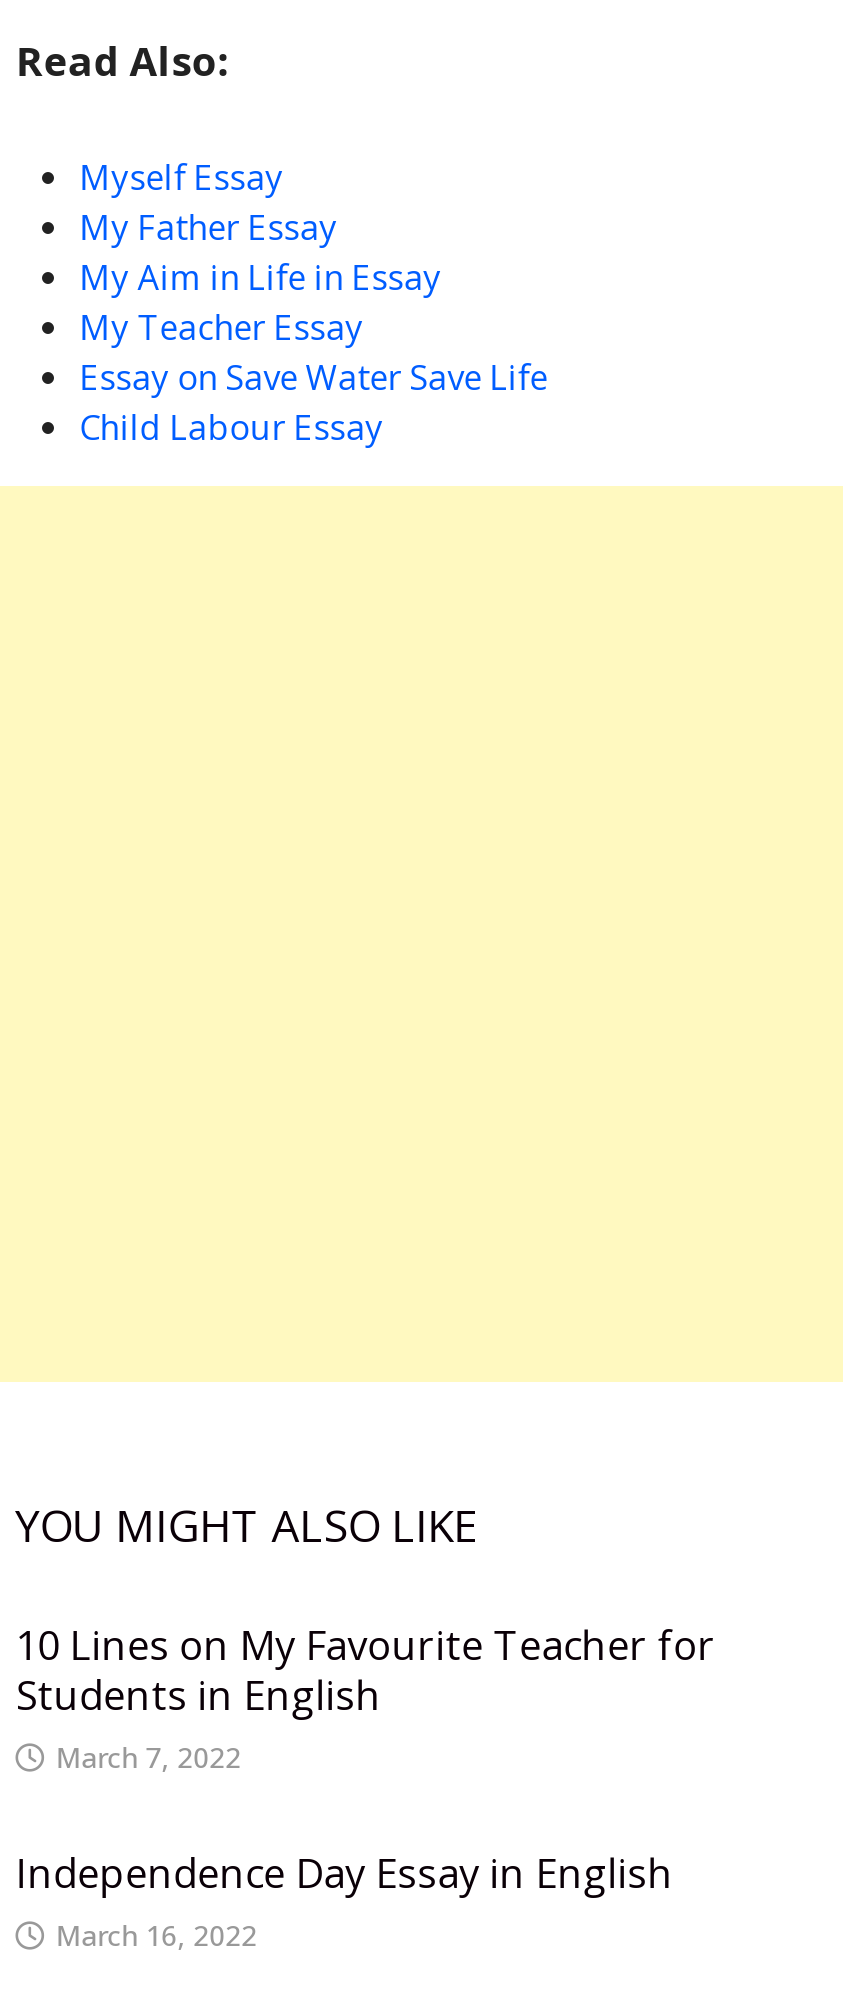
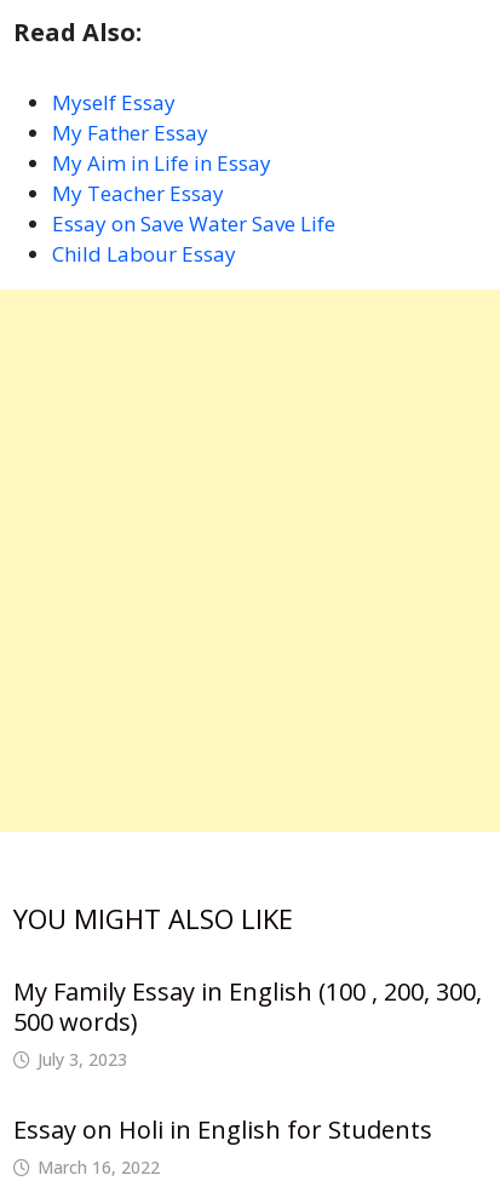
- 10 Lines on My Favourite Teacher for
- Students in English
- March 7, 2022
+ My Family Essay in English (100 , 200, 300,
+ 500 words)
+ July 3, 2023

- Independence Day Essay in English
+ Essay on Holi in English for Students
